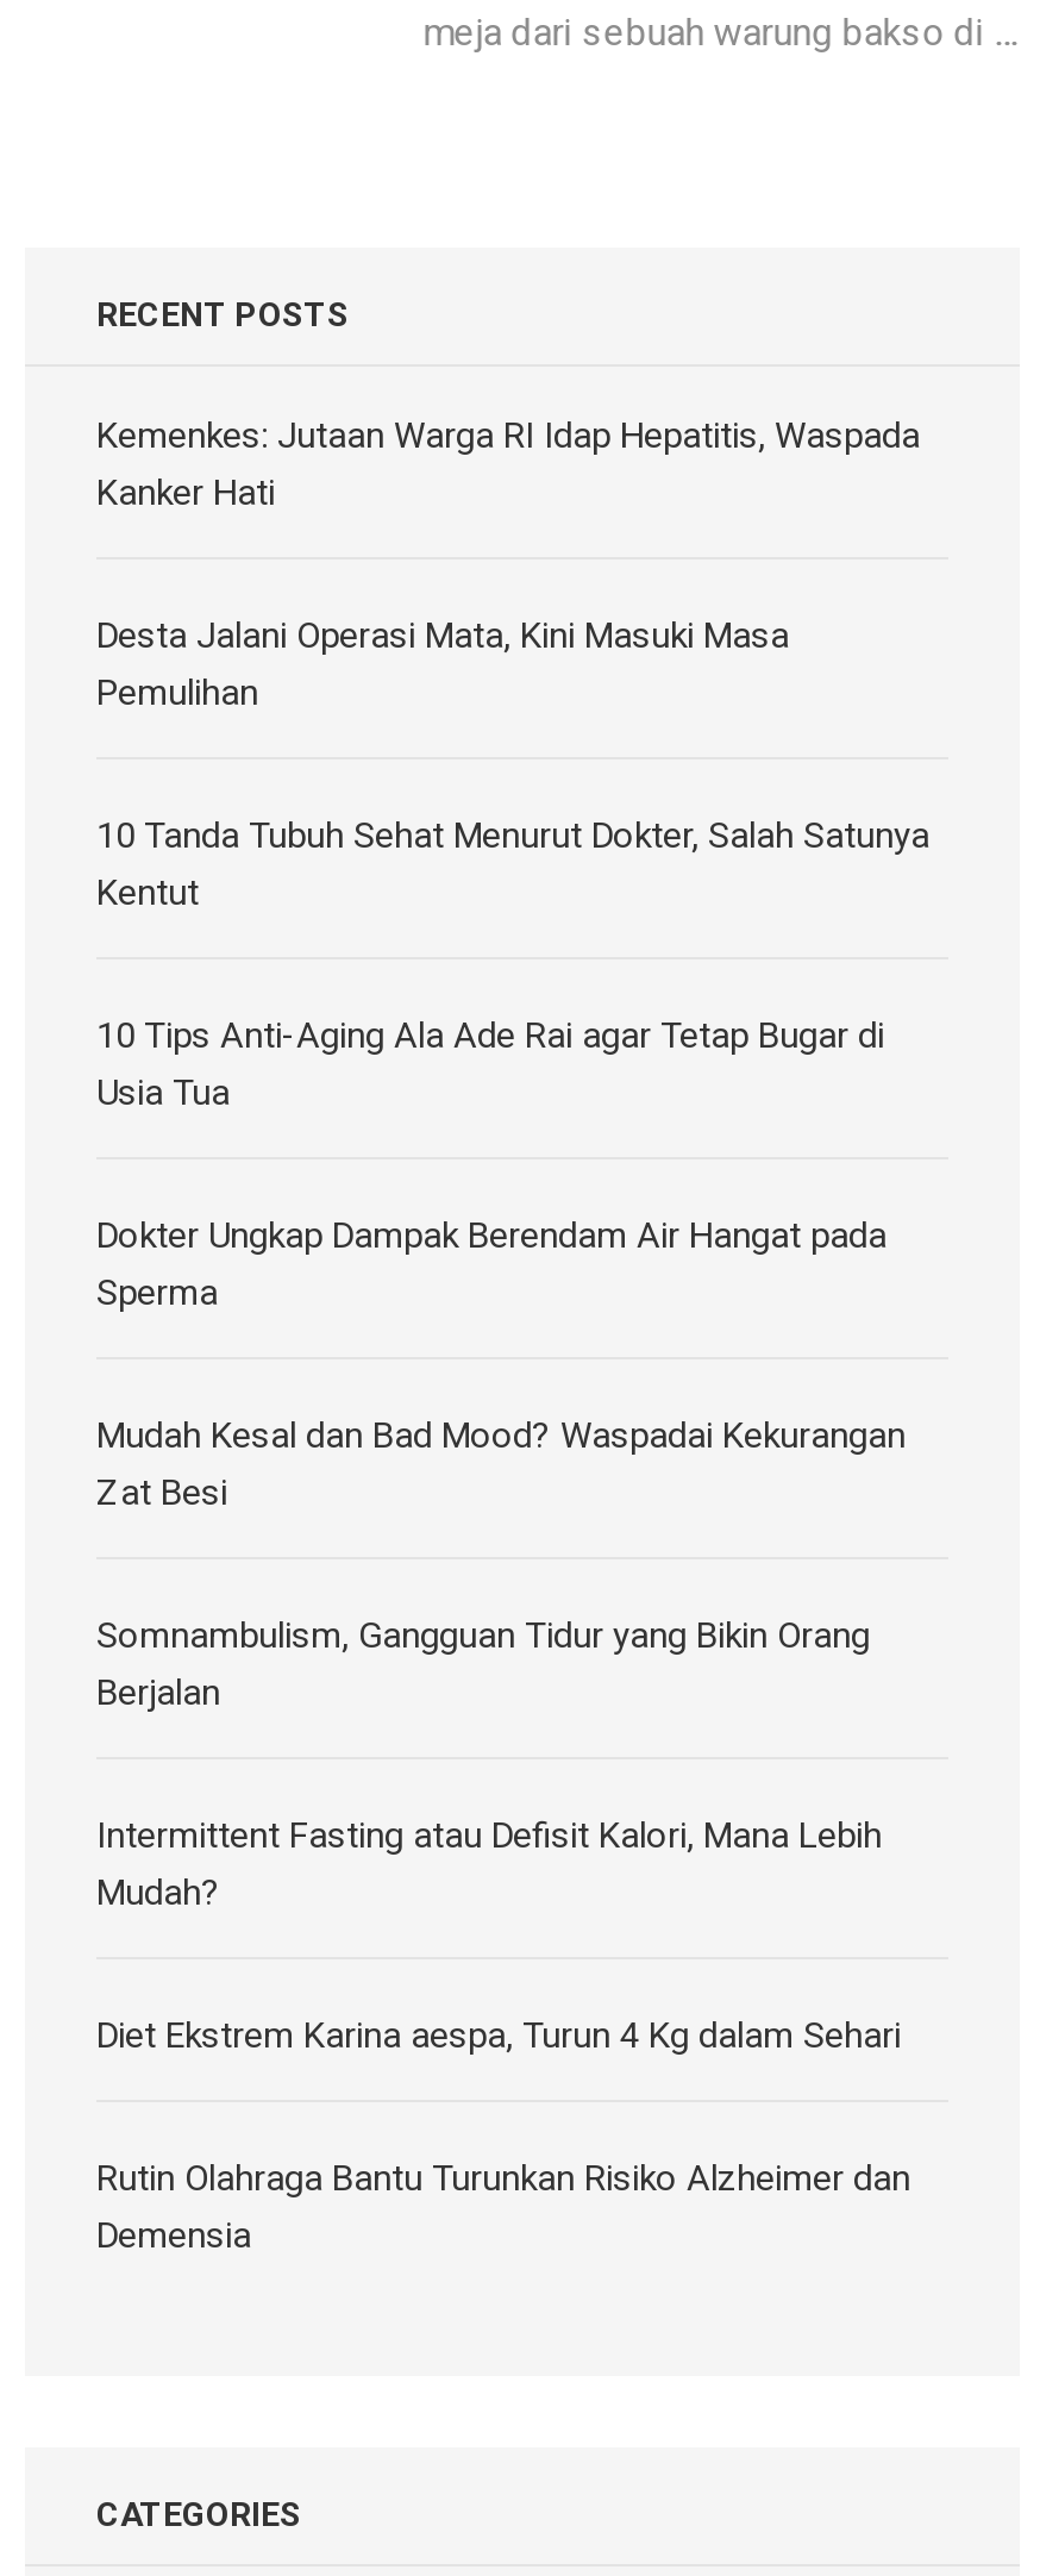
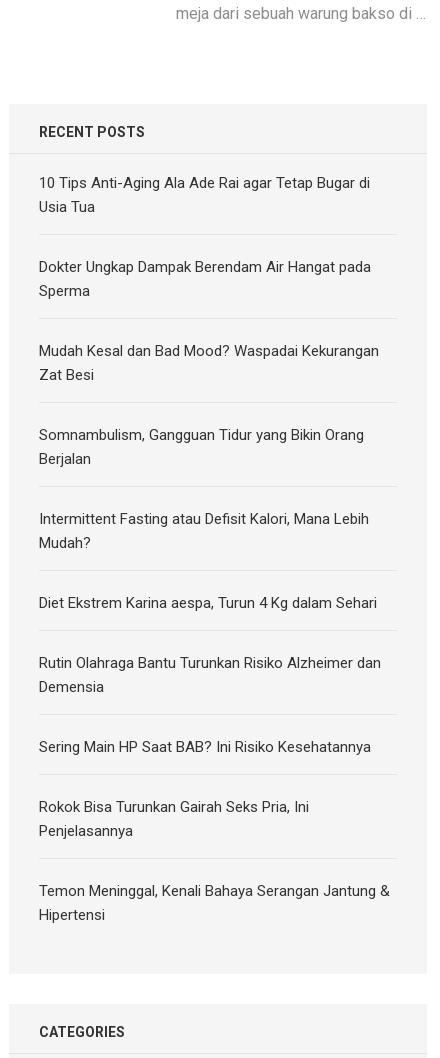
- Kemenkes: Jutaan Warga RI Idap Hepatitis, Waspada
- Kanker Hati
- Desta Jalani Operasi Mata, Kini Masuki Masa
- Pemulihan
- 10 Tanda Tubuh Sehat Menurut Dokter, Salah Satunya
- Kentut

moved up: 10 Tips Anti-Aging Ala Ade Rai agar Tetap Bugar di | Usia Tua | Dokter Ungkap Dampak Berendam Air Hangat pada | ... | Rutin Olahraga Bantu Turunkan Risiko Alzheimer dan | Demensia

+ Sering Main HP Saat BAB? Ini Risiko Kesehatannya
+ Rokok Bisa Turunkan Gairah Seks Pria, Ini
+ Penjelasannya
+ Temon Meninggal, Kenali Bahaya Serangan Jantung &
+ Hipertensi
